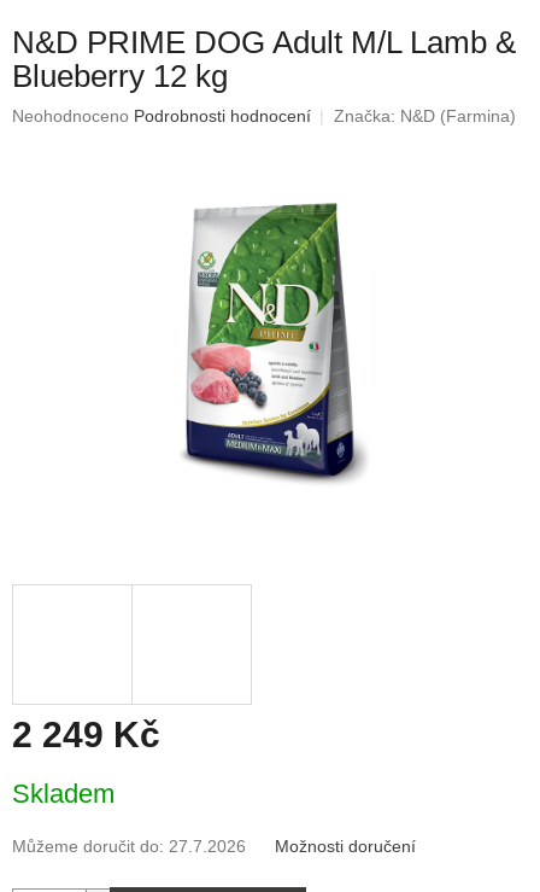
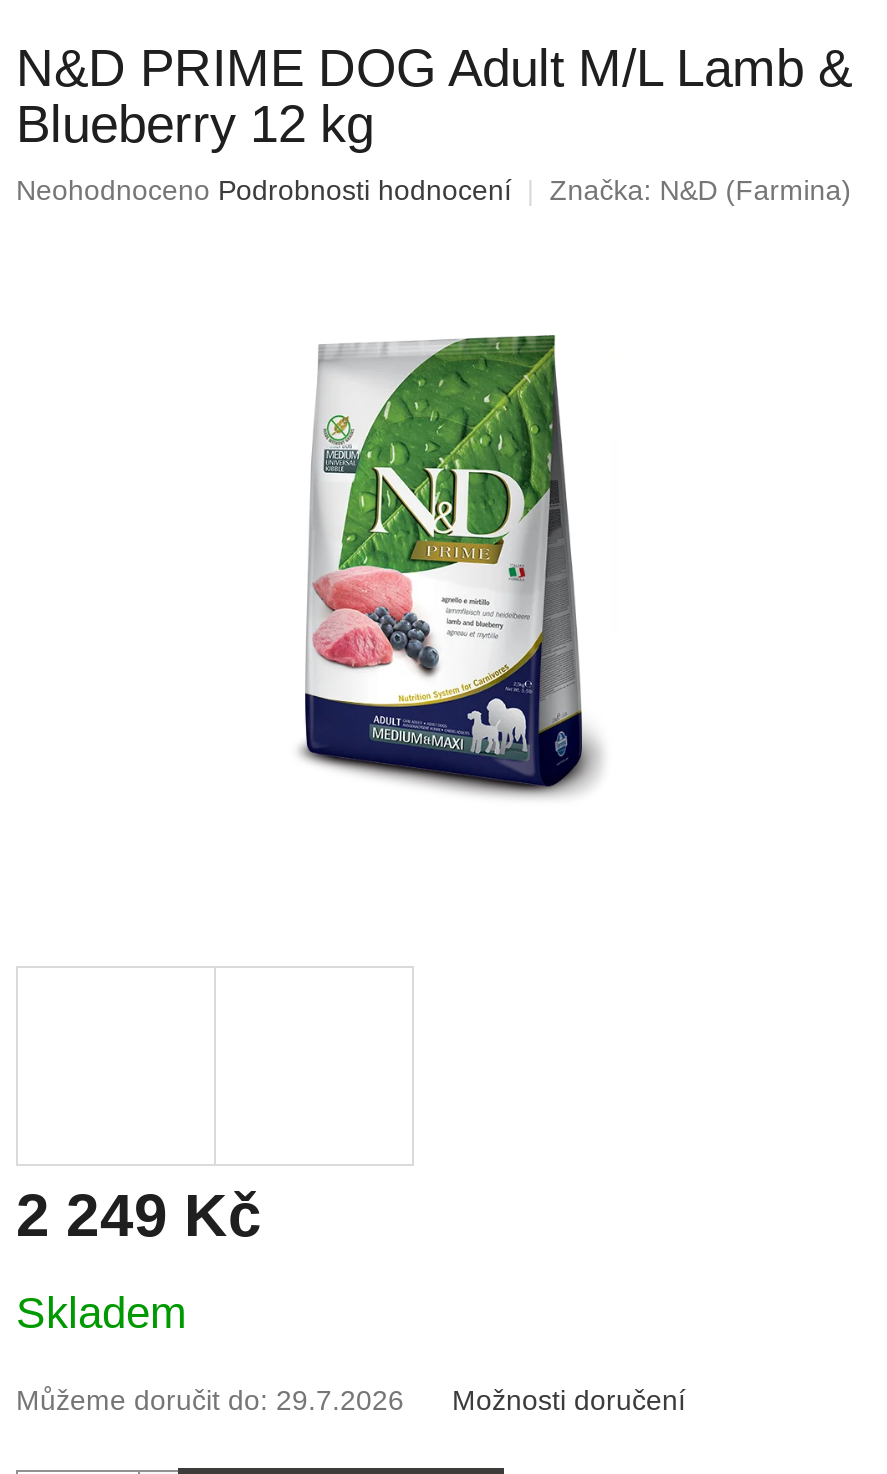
- Můžeme doručit do: 27.7.2026
+ Můžeme doručit do: 29.7.2026
